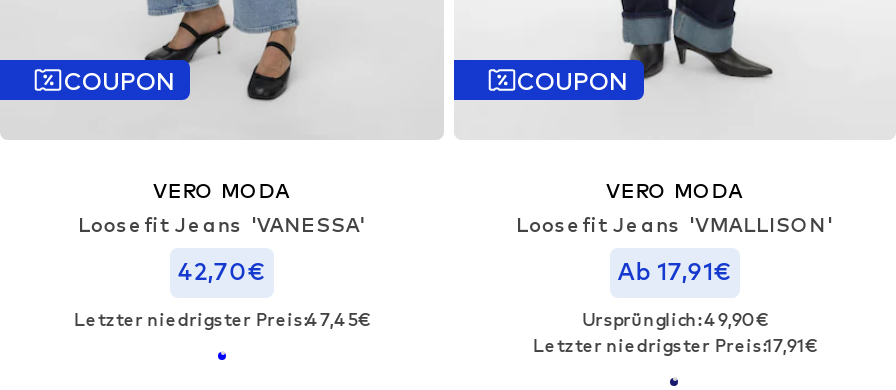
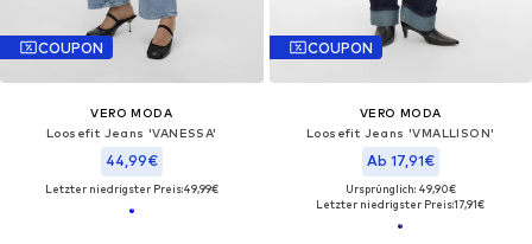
- 42,70€
+ 44,99€

- Letzter niedrigster Preis:47,45€
+ Letzter niedrigster Preis:49,99€
